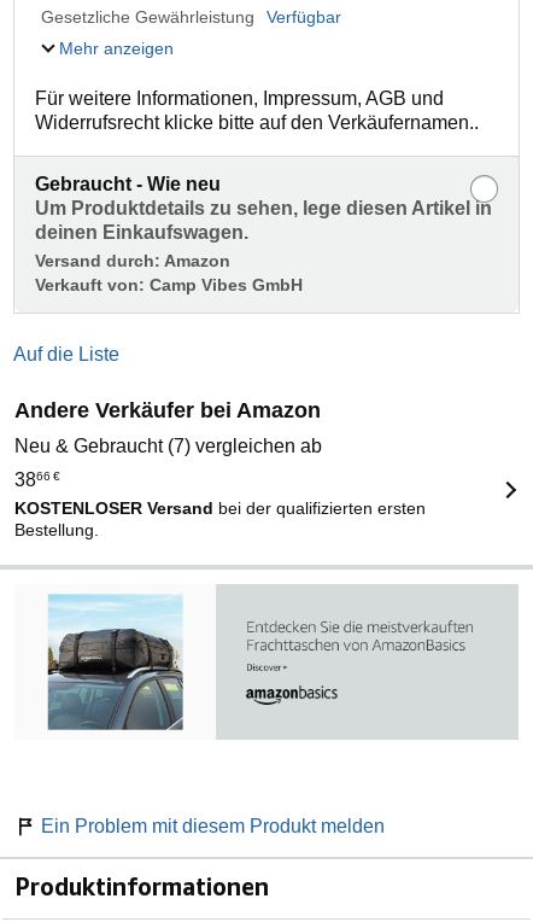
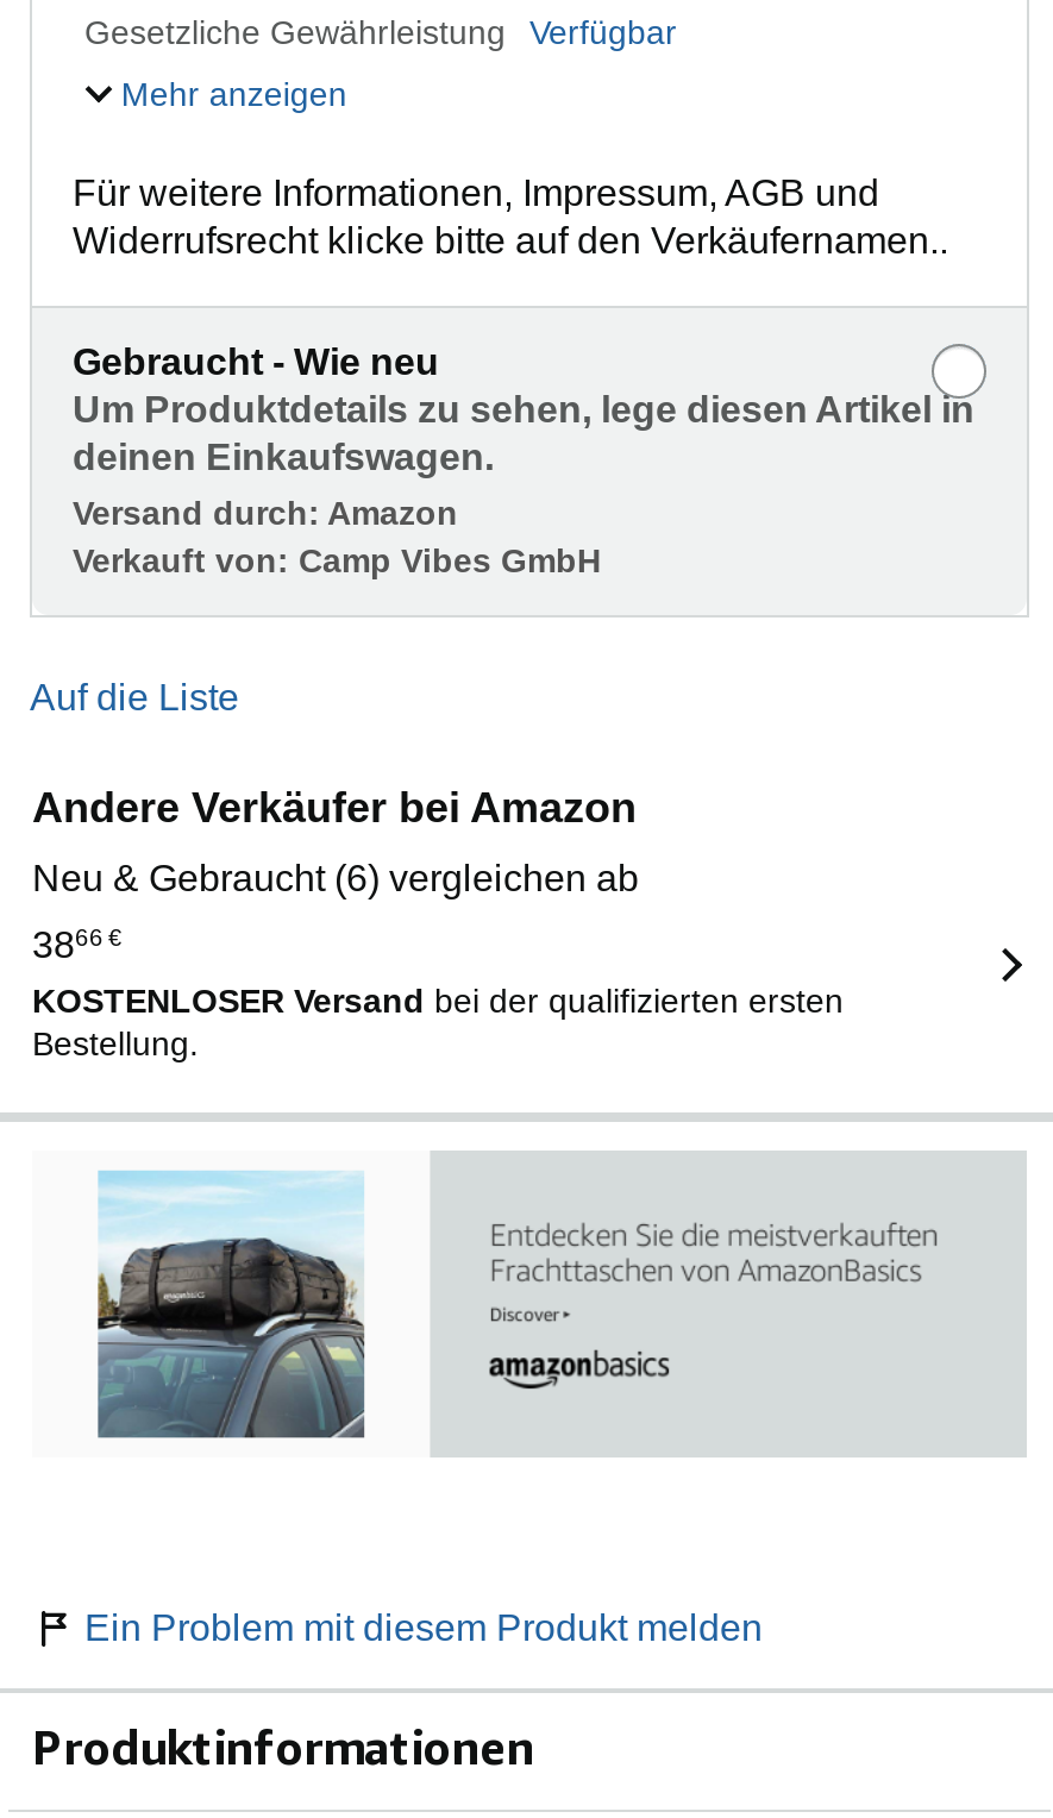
- Neu & Gebraucht (7) vergleichen ab
+ Neu & Gebraucht (6) vergleichen ab
